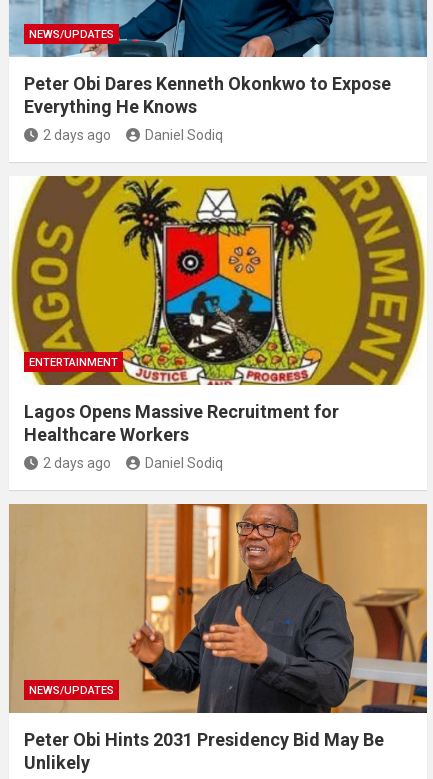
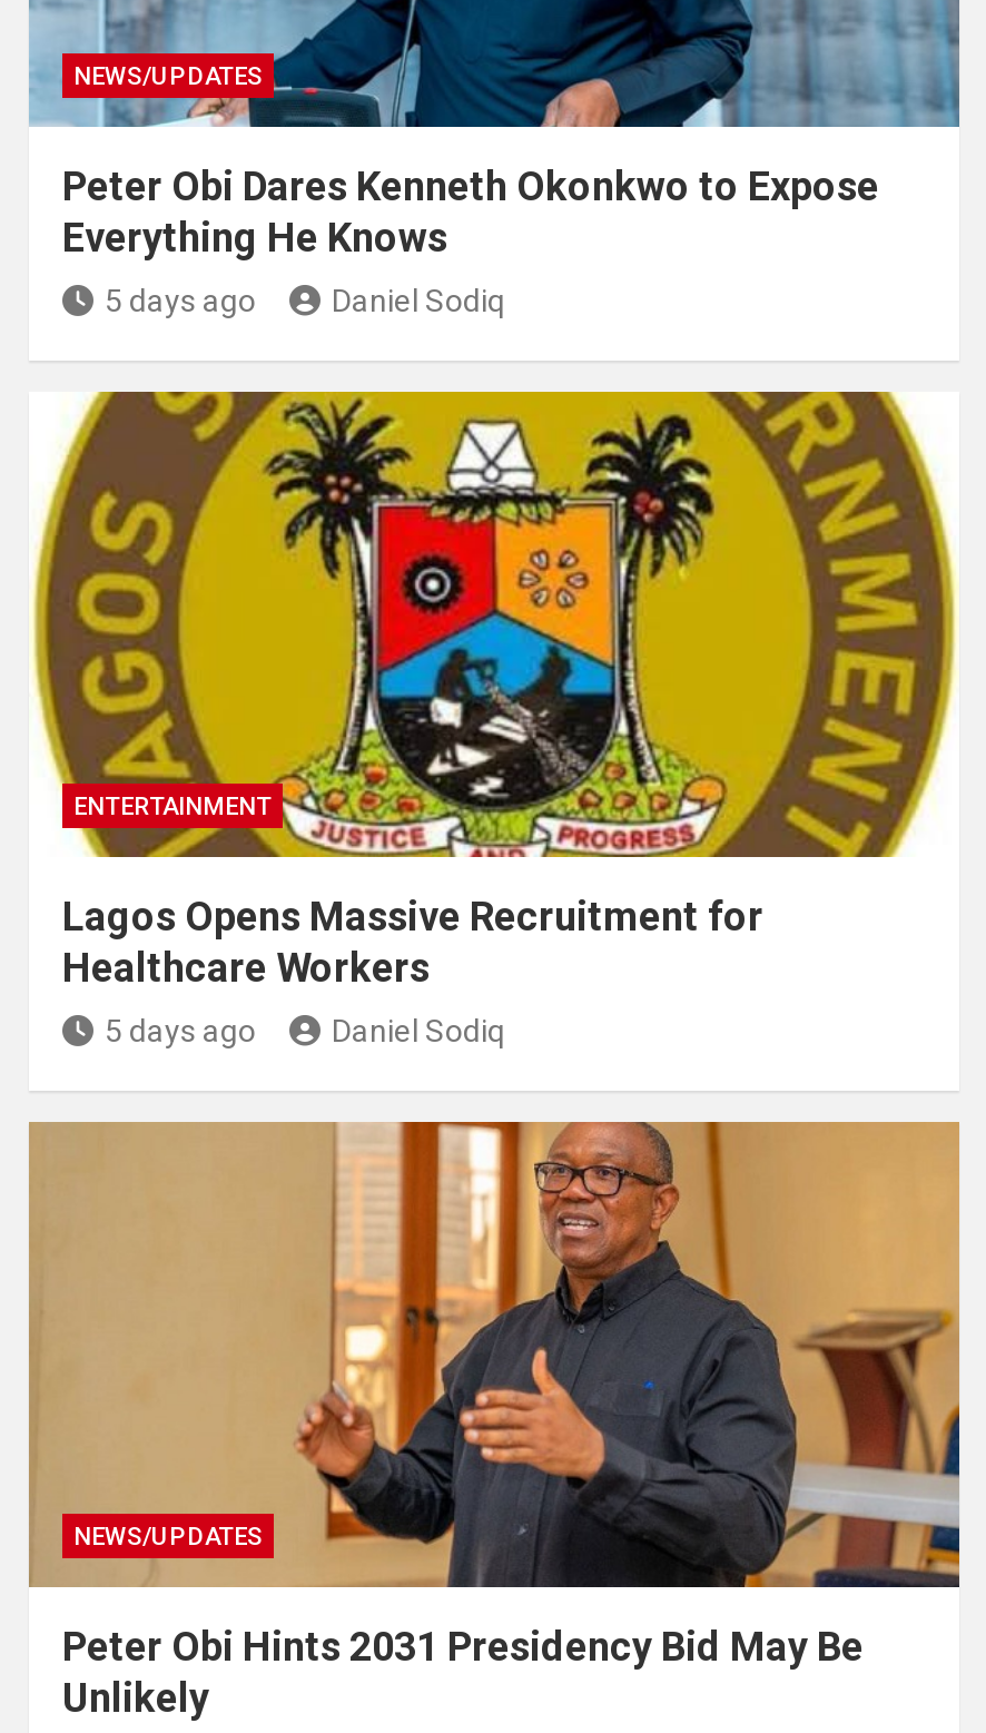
- 2 days ago
+ 5 days ago

- 2 days ago
+ 5 days ago
